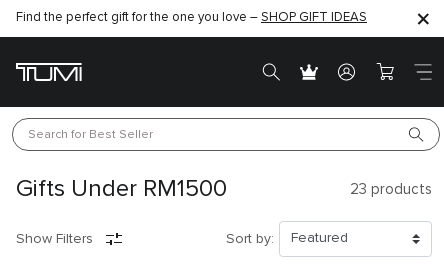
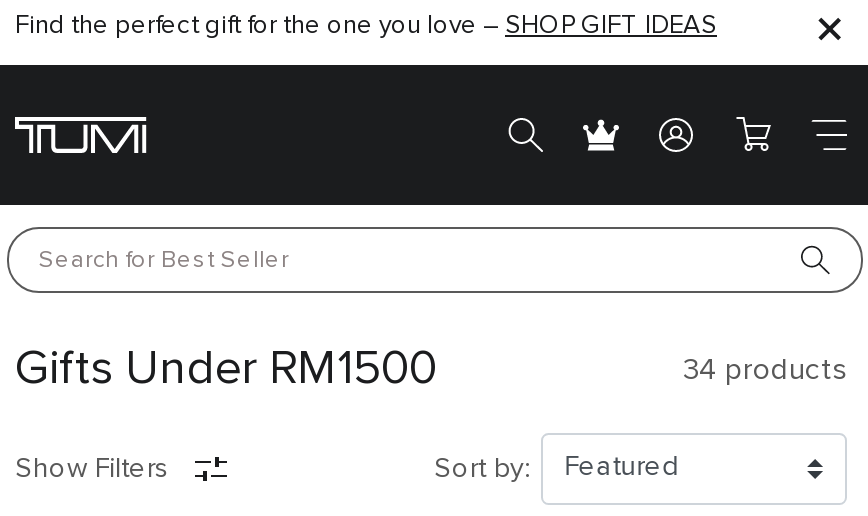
- 23 products
+ 34 products
